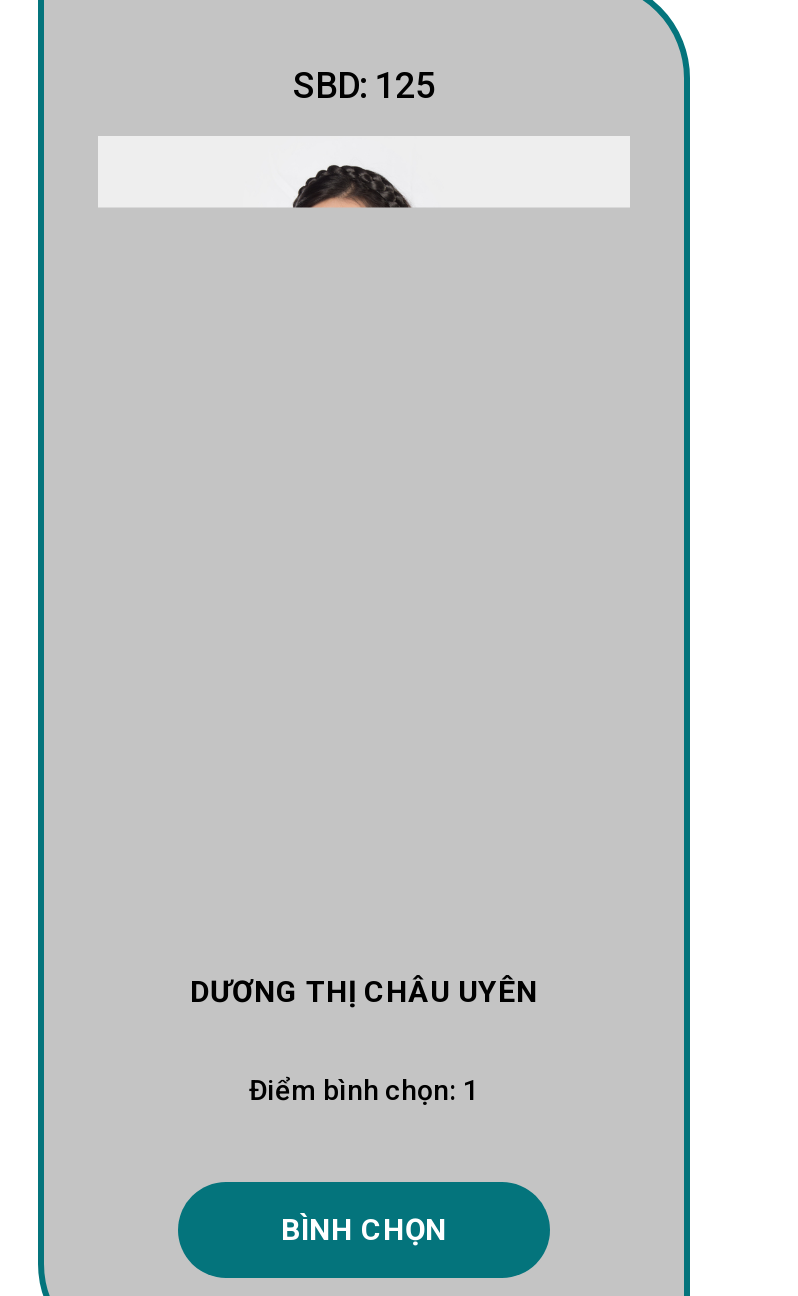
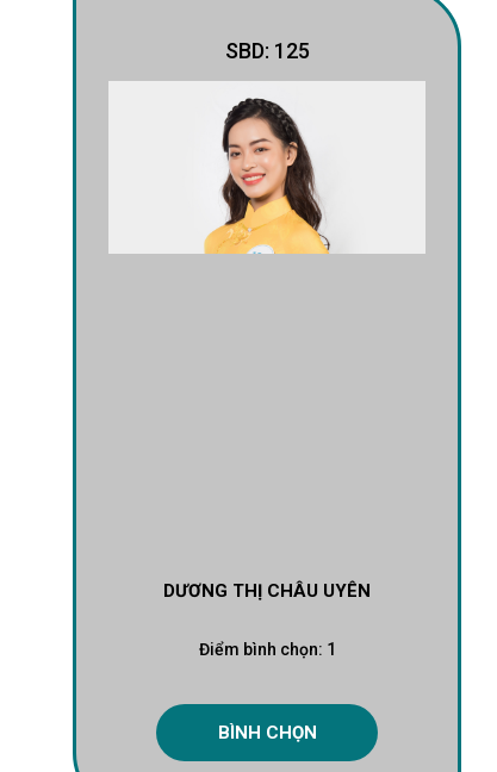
+ [image]
